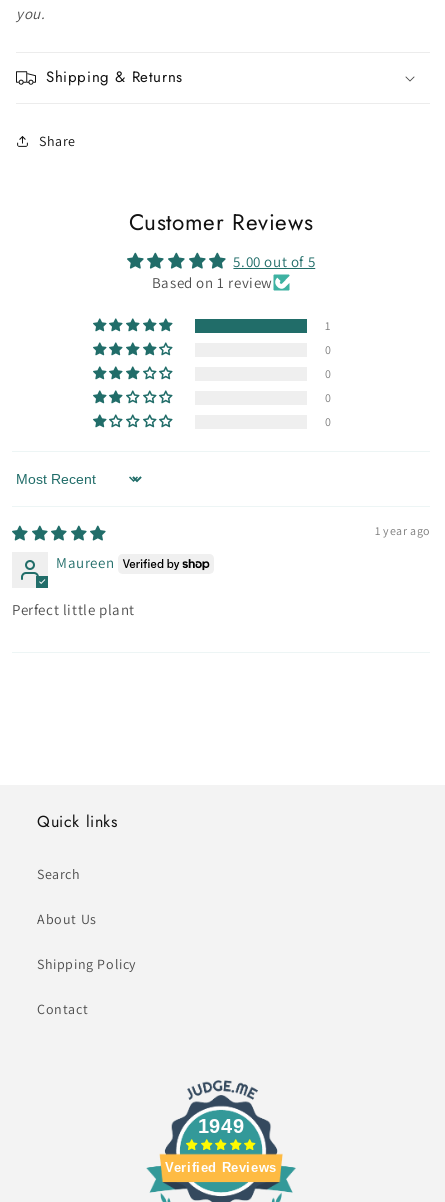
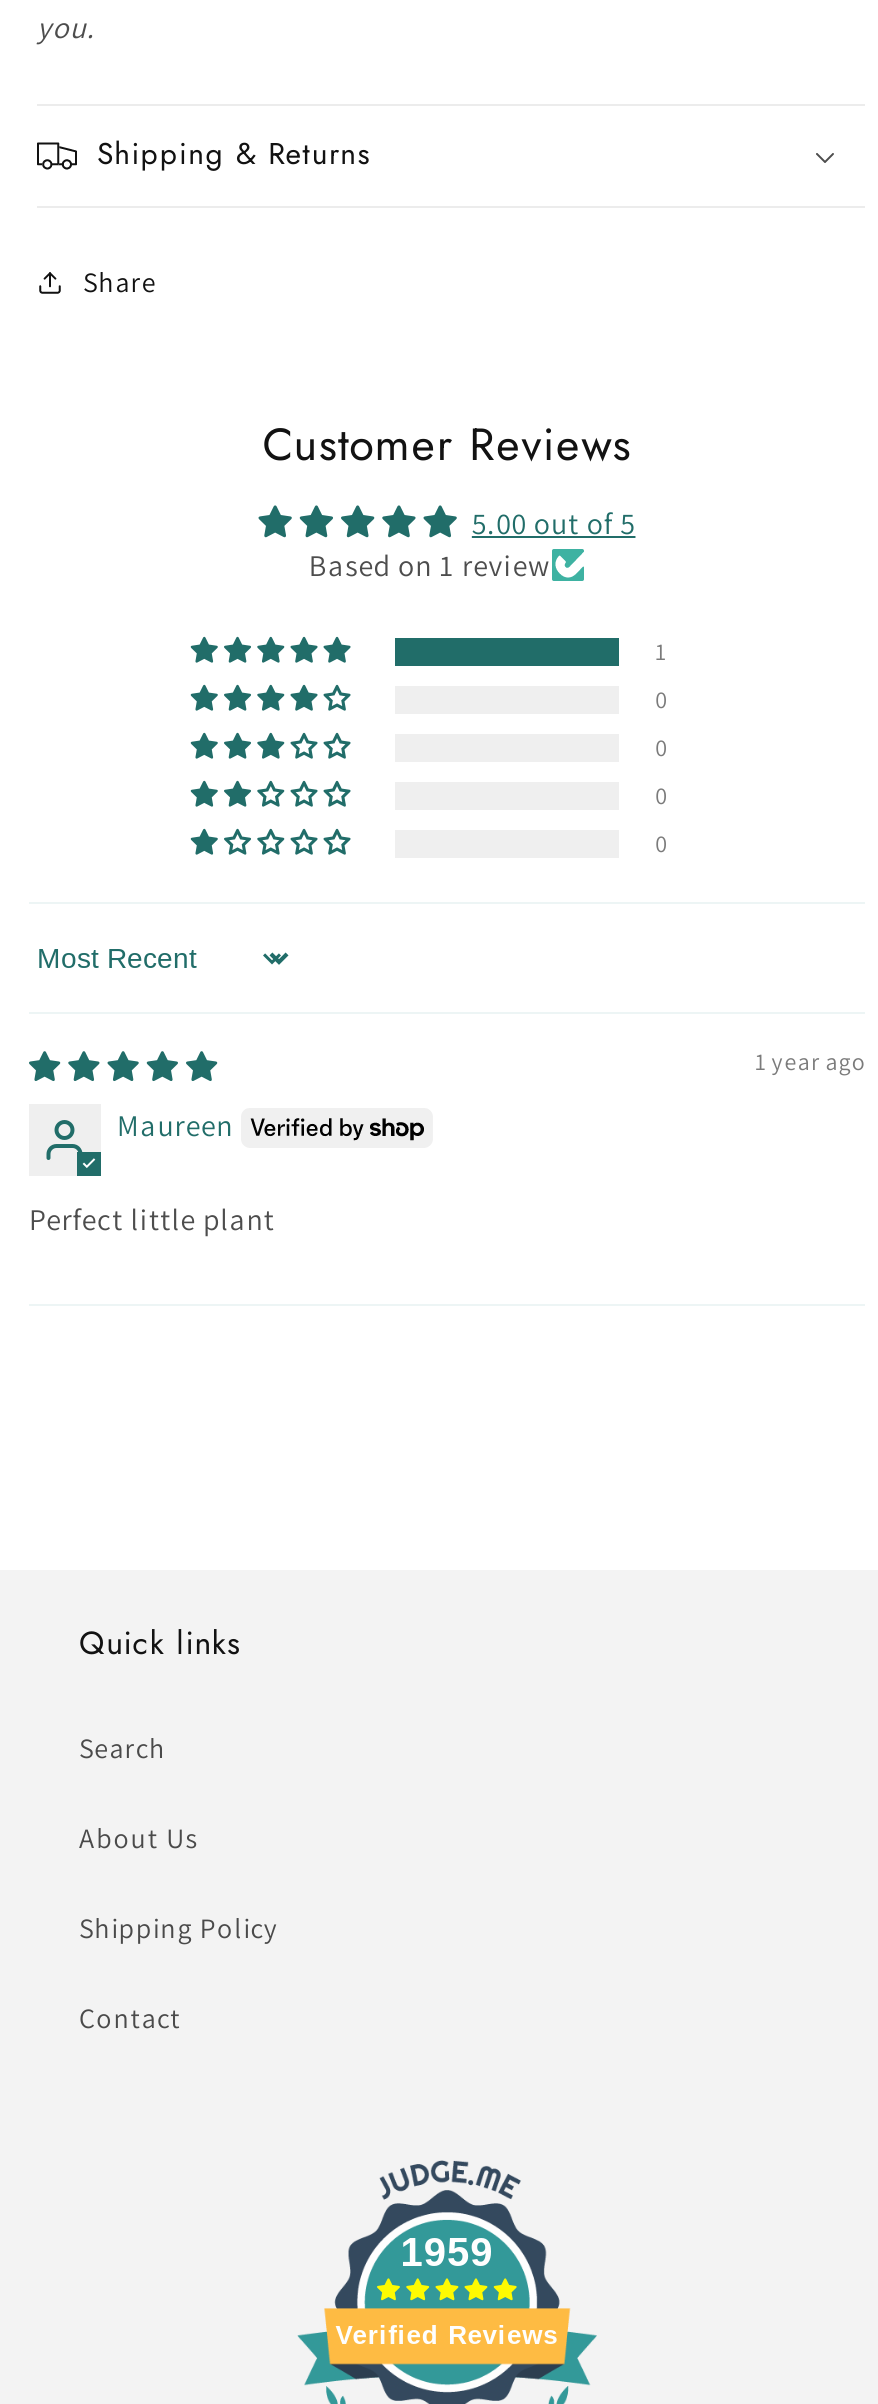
- 1949
+ 1959
